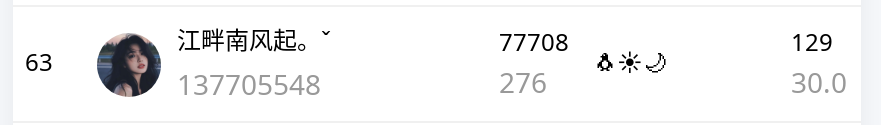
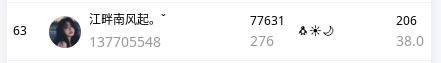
- 77708
+ 77631

- 129
+ 206

- 30.0
+ 38.0
